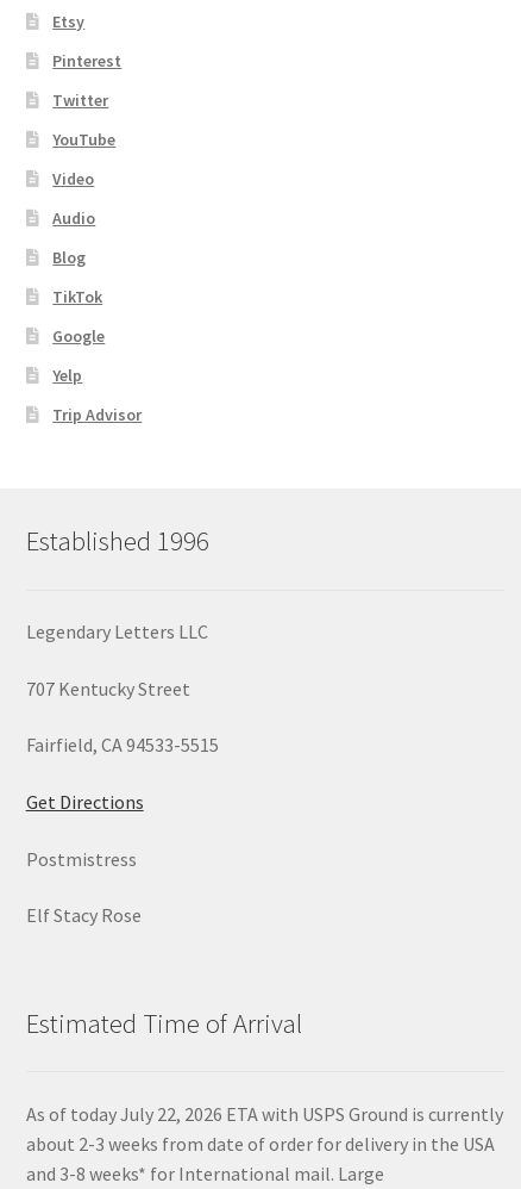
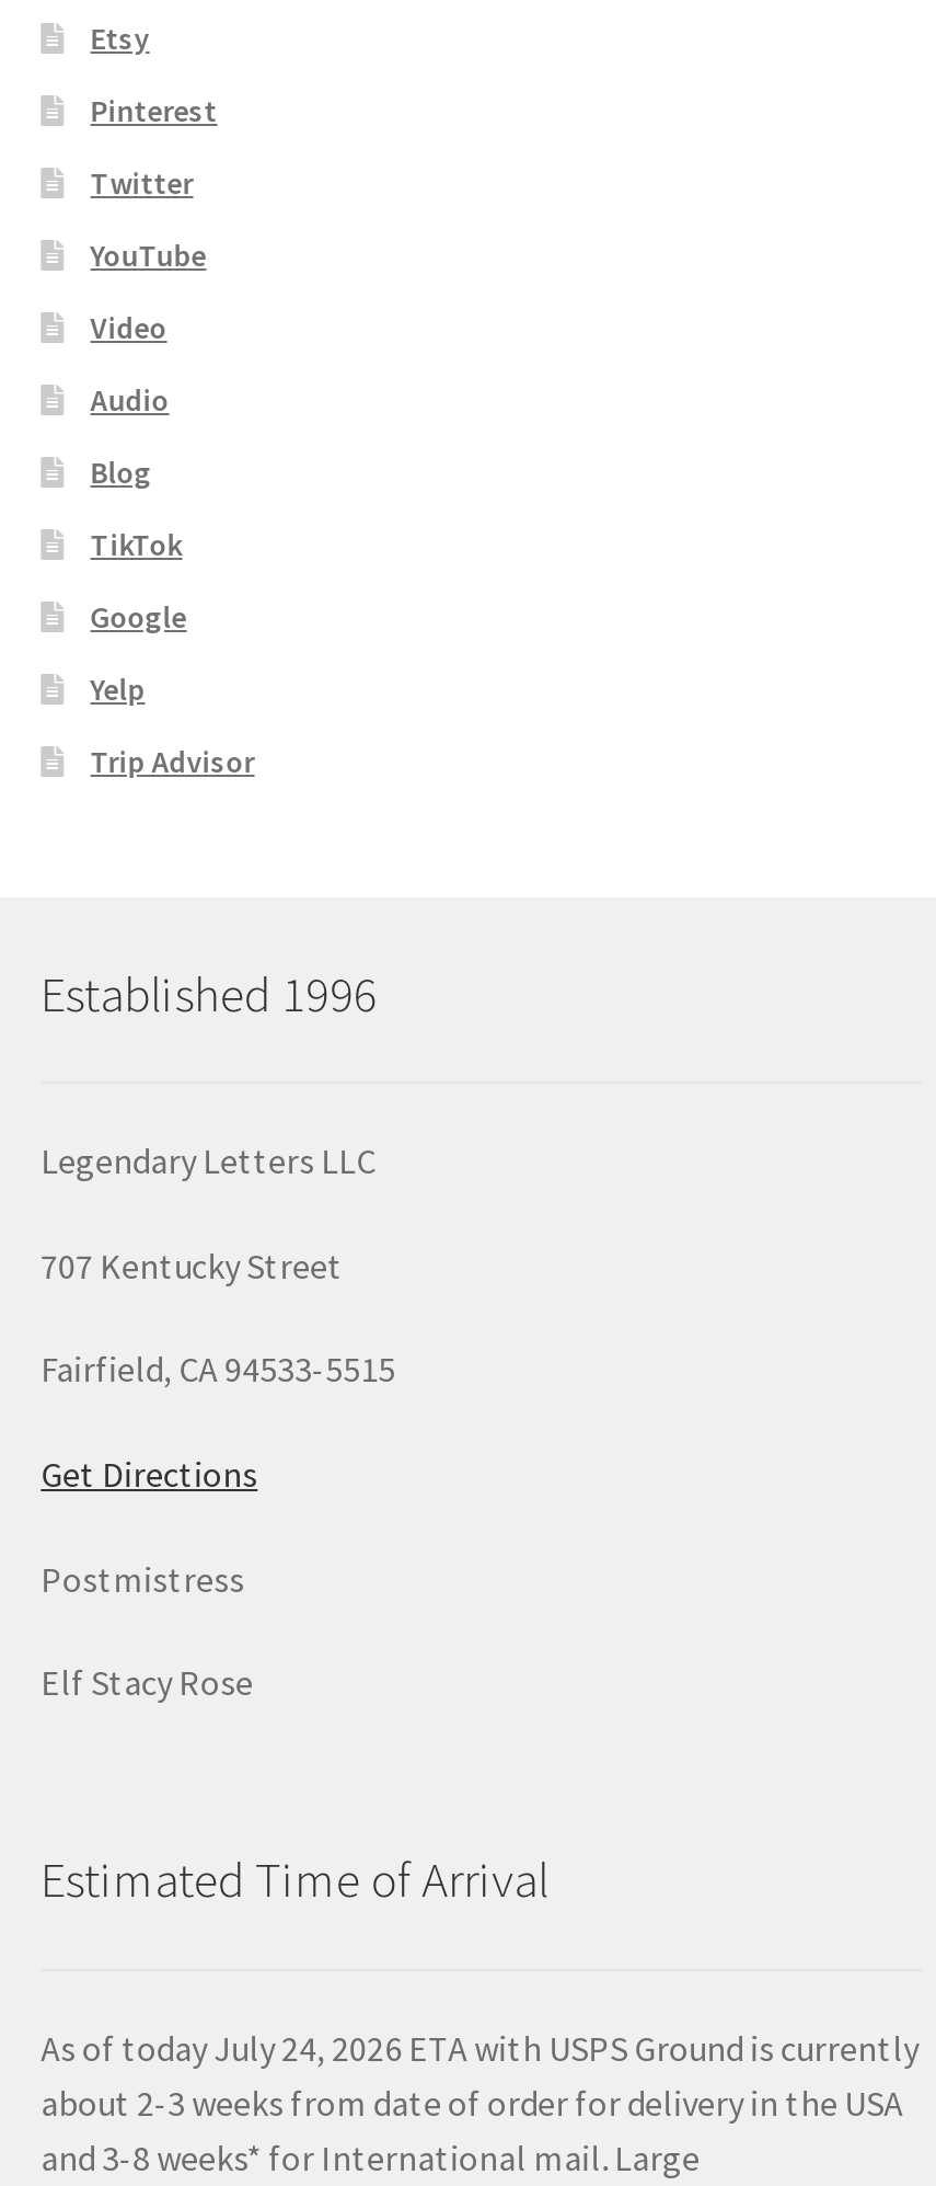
- As of today July 22, 2026 ETA with USPS Ground is currently
+ As of today July 24, 2026 ETA with USPS Ground is currently
